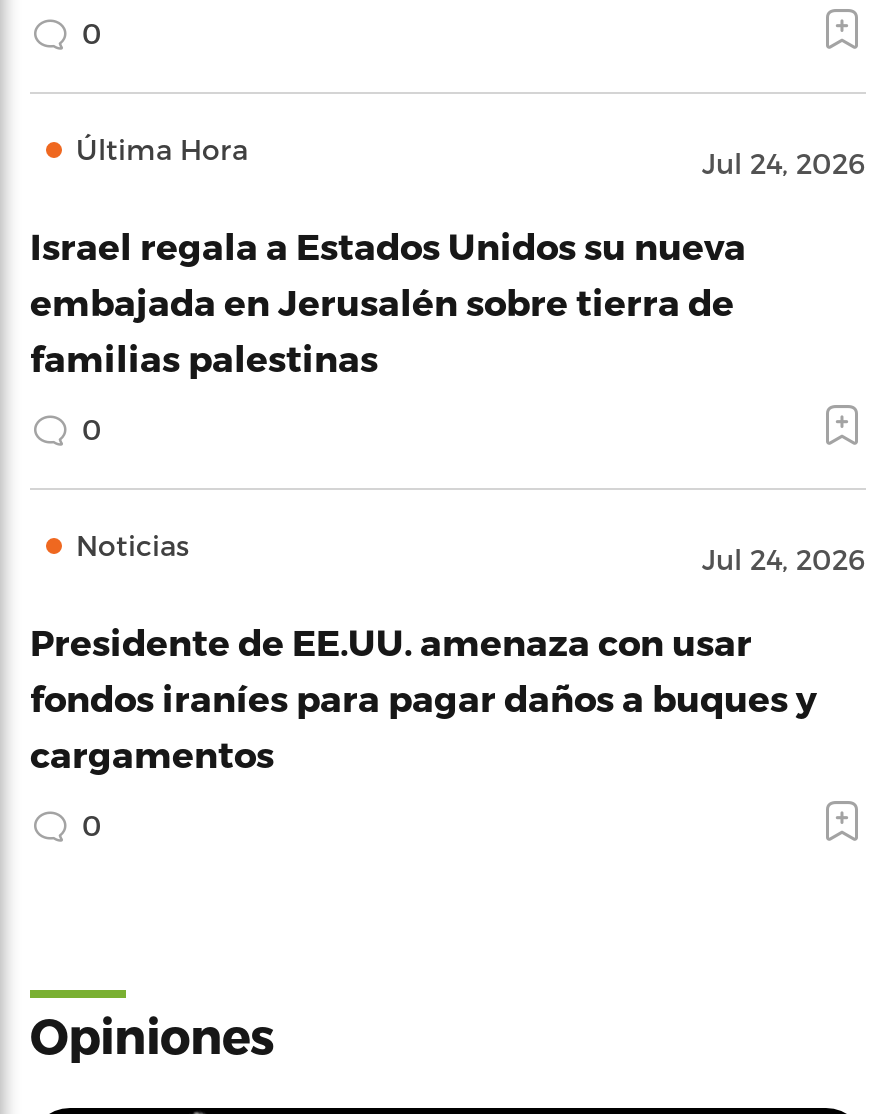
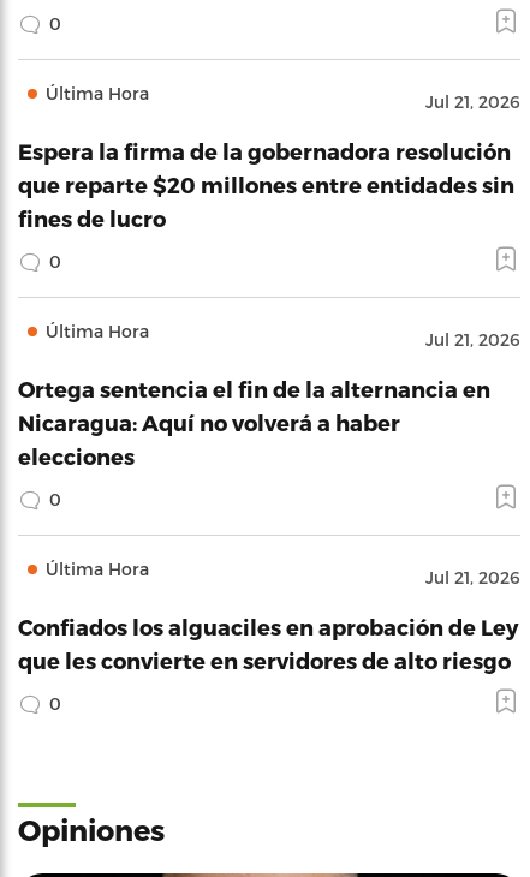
- Jul 24, 2026
+ Jul 21, 2026

- Israel regala a Estados Unidos su nueva
- embajada en Jerusalén sobre tierra de
- familias palestinas
+ Espera la firma de la gobernadora resolución
+ que reparte $20 millones entre entidades sin
+ fines de lucro

- Noticias
- Jul 24, 2026
- Presidente de EE.UU. amenaza con usar
- fondos iraníes para pagar daños a buques y
- cargamentos
+ Última Hora
+ Jul 21, 2026
+ Ortega sentencia el fin de la alternancia en
+ Nicaragua: Aquí no volverá a haber
+ elecciones
+ 0
+ Última Hora
+ Jul 21, 2026
+ Confiados los alguaciles en aprobación de Ley
+ que les convierte en servidores de alto riesgo
